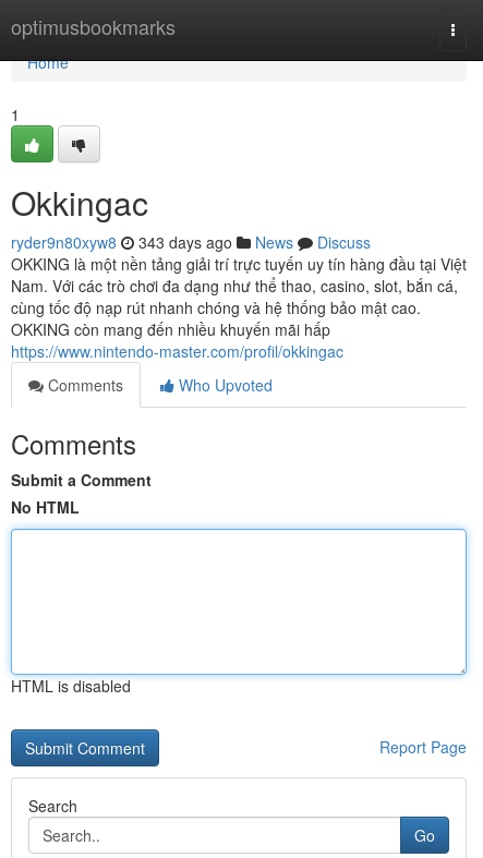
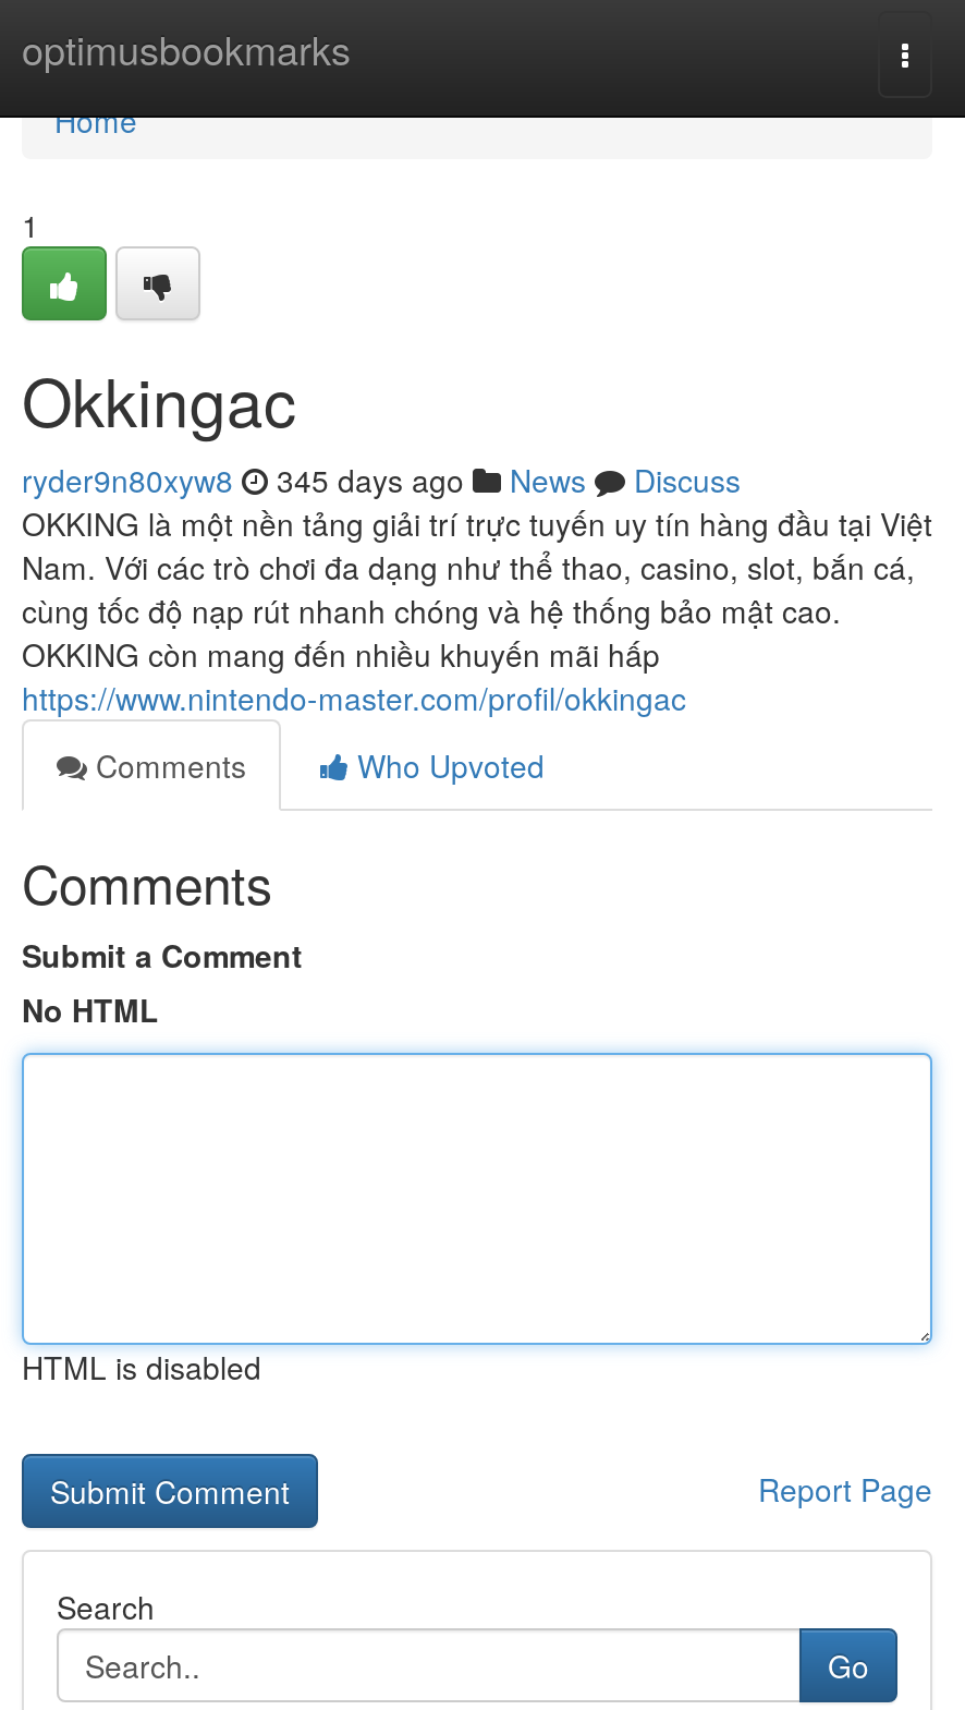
- ryder9n80xyw8 343 days ago News Discuss
+ ryder9n80xyw8 345 days ago News Discuss
